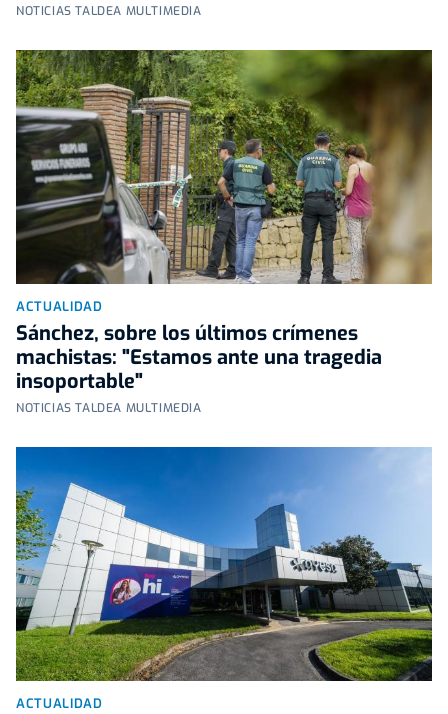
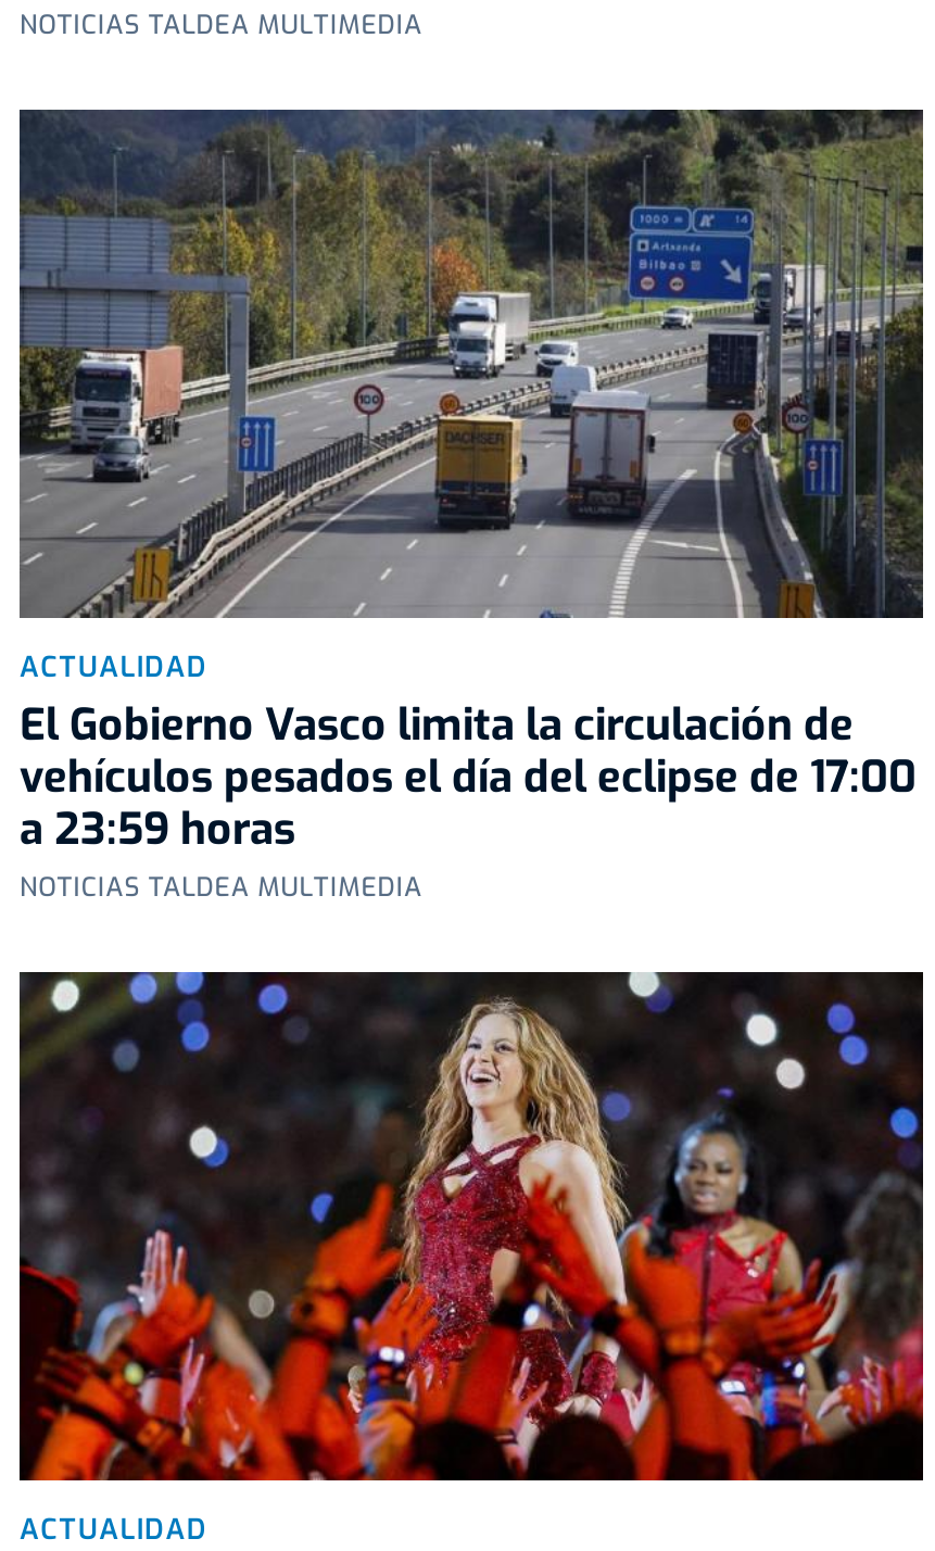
- [image]
- Sánchez, sobre los últimos crímenes
- machistas: "Estamos ante una tragedia
- insoportable"
+ [image]
+ El Gobierno Vasco limita la circulación de
+ vehículos pesados el día del eclipse de 17:00
+ a 23:59 horas

- [image]
+ [image]
